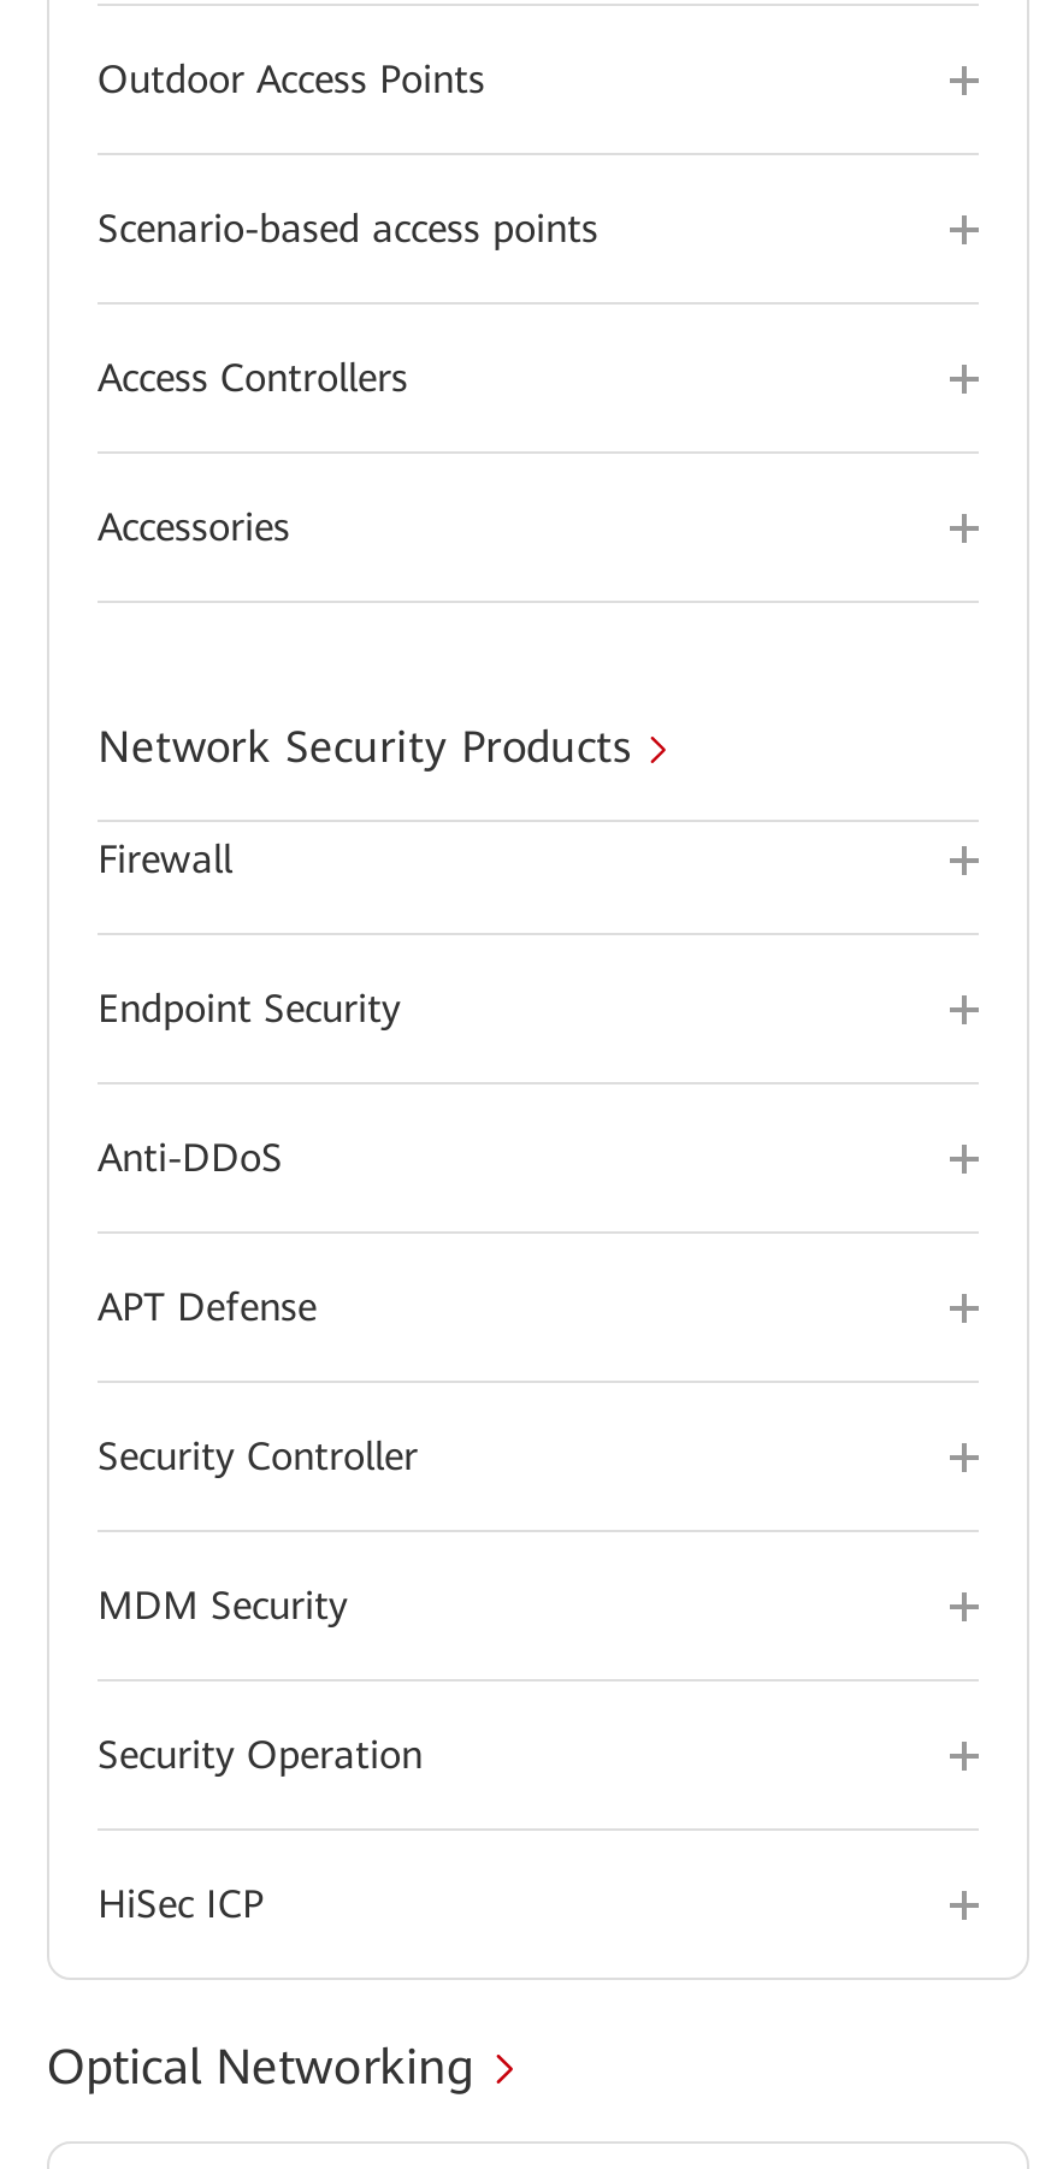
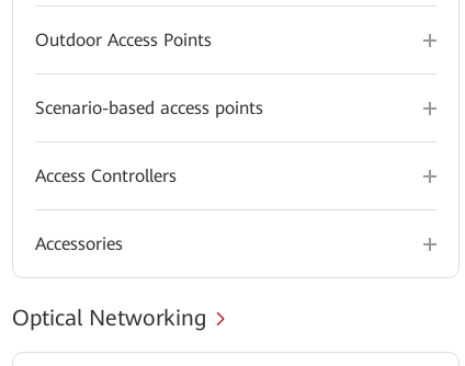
- Network Security Products
- Firewall
- Endpoint Security
- Anti-DDoS
- APT Defense
- Security Controller
- MDM Security
- Security Operation
- HiSec ICP
